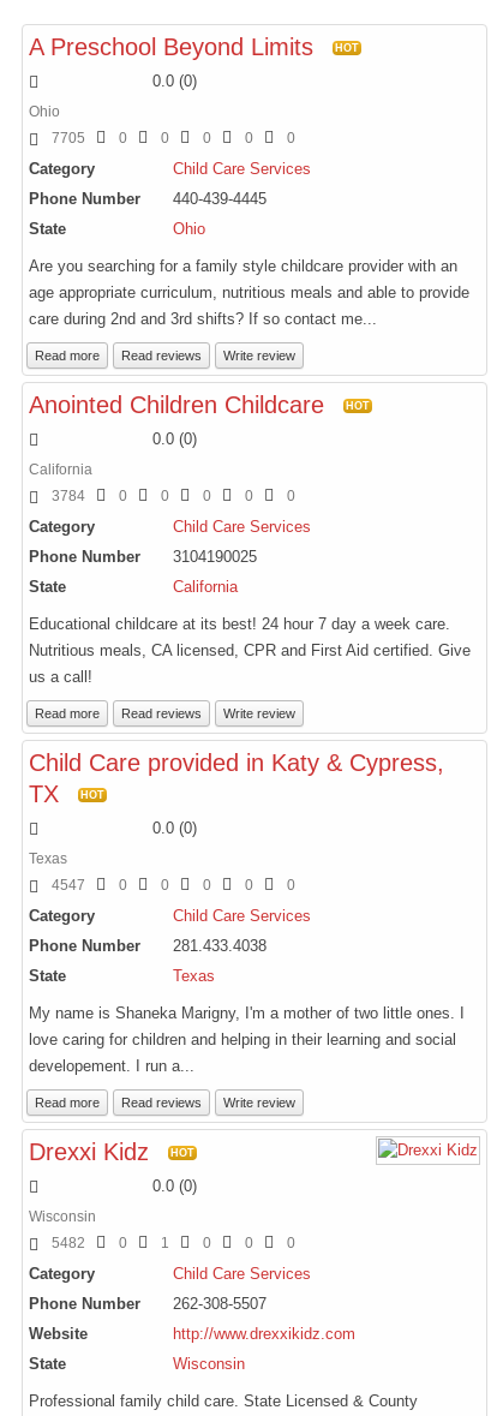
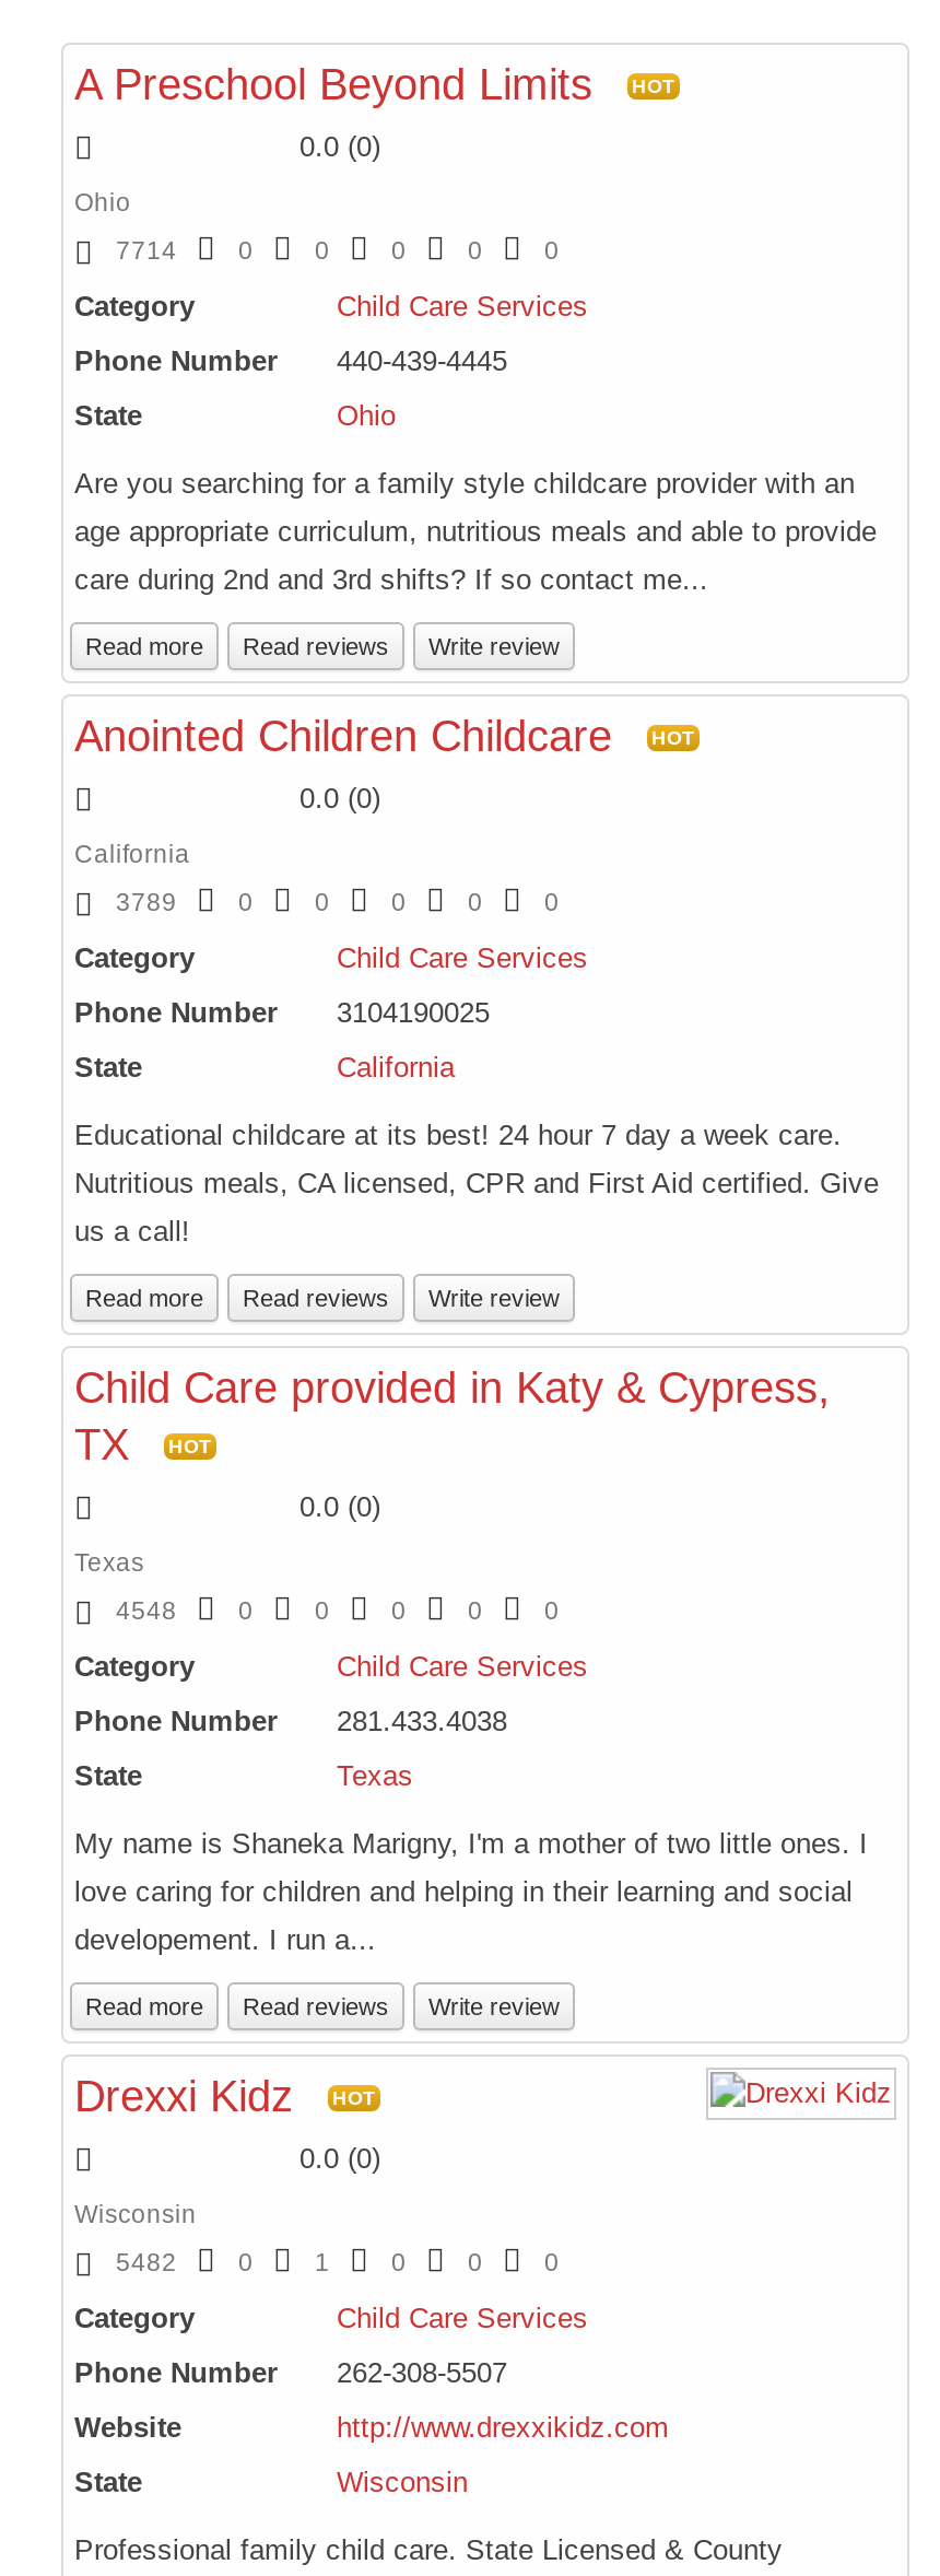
- 7705
+ 7714

- 3784
+ 3789

- 4547
+ 4548
